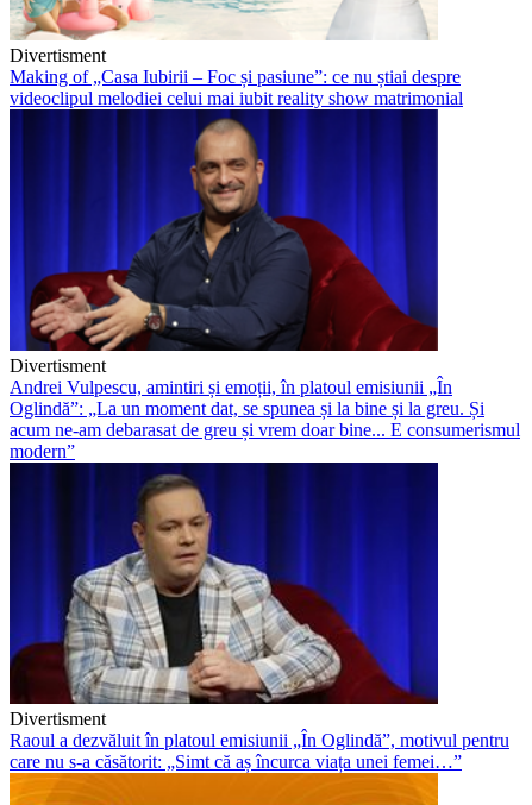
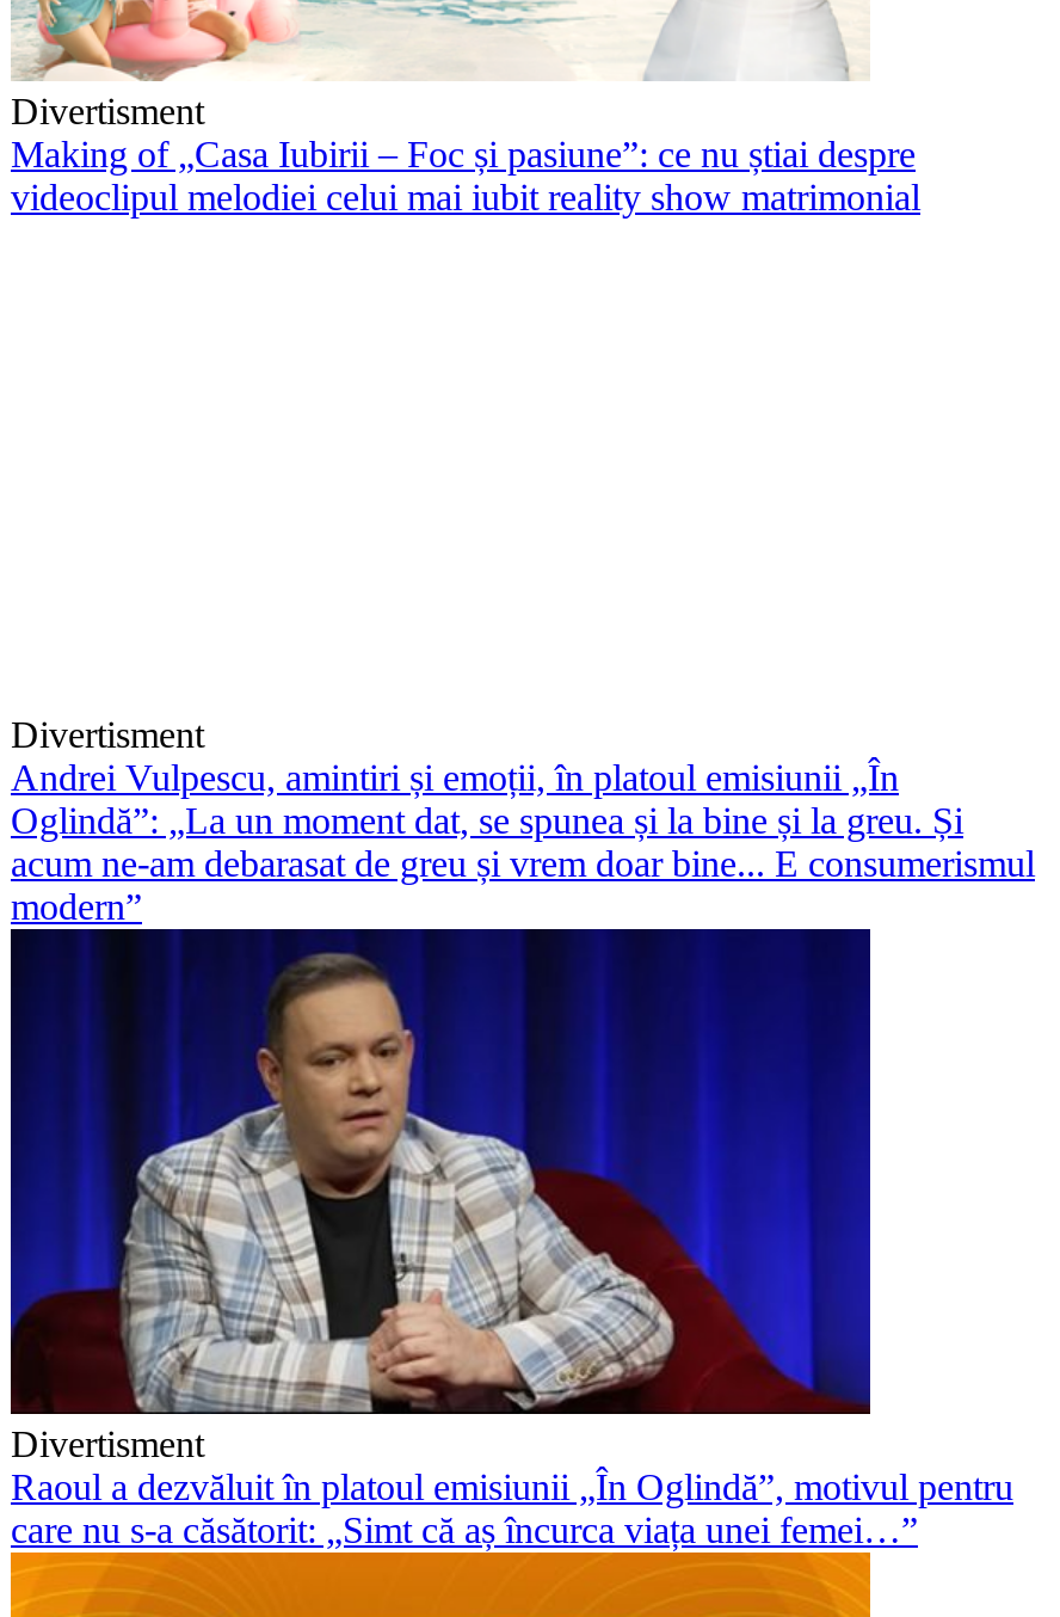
- [image]
